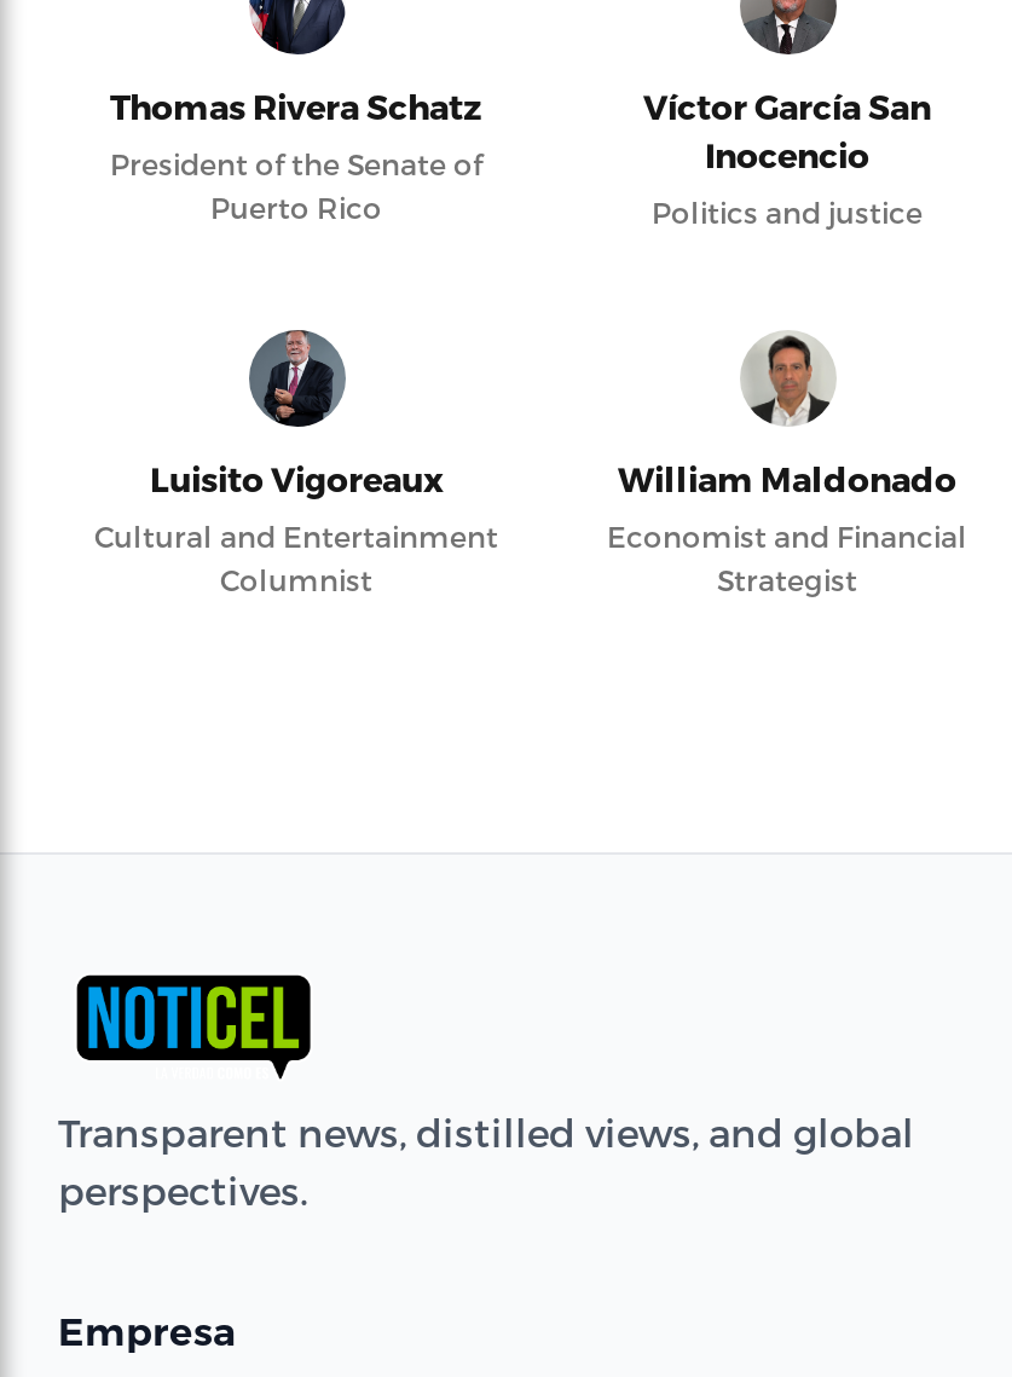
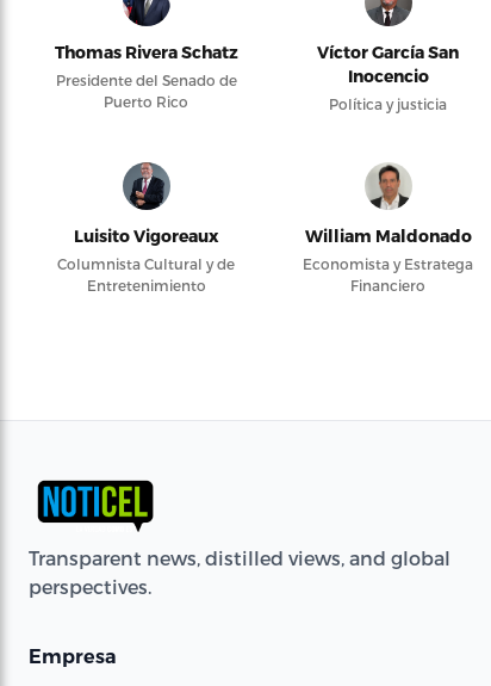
- President of the Senate of
+ Presidente del Senado de

- Politics and justice
+ Política y justicia

- Cultural and Entertainment
- Columnist
+ Columnista Cultural y de
+ Entretenimiento

- Economist and Financial
- Strategist
+ Economista y Estratega
+ Financiero
